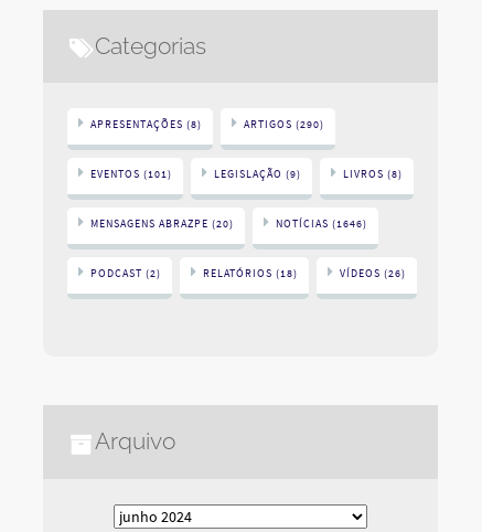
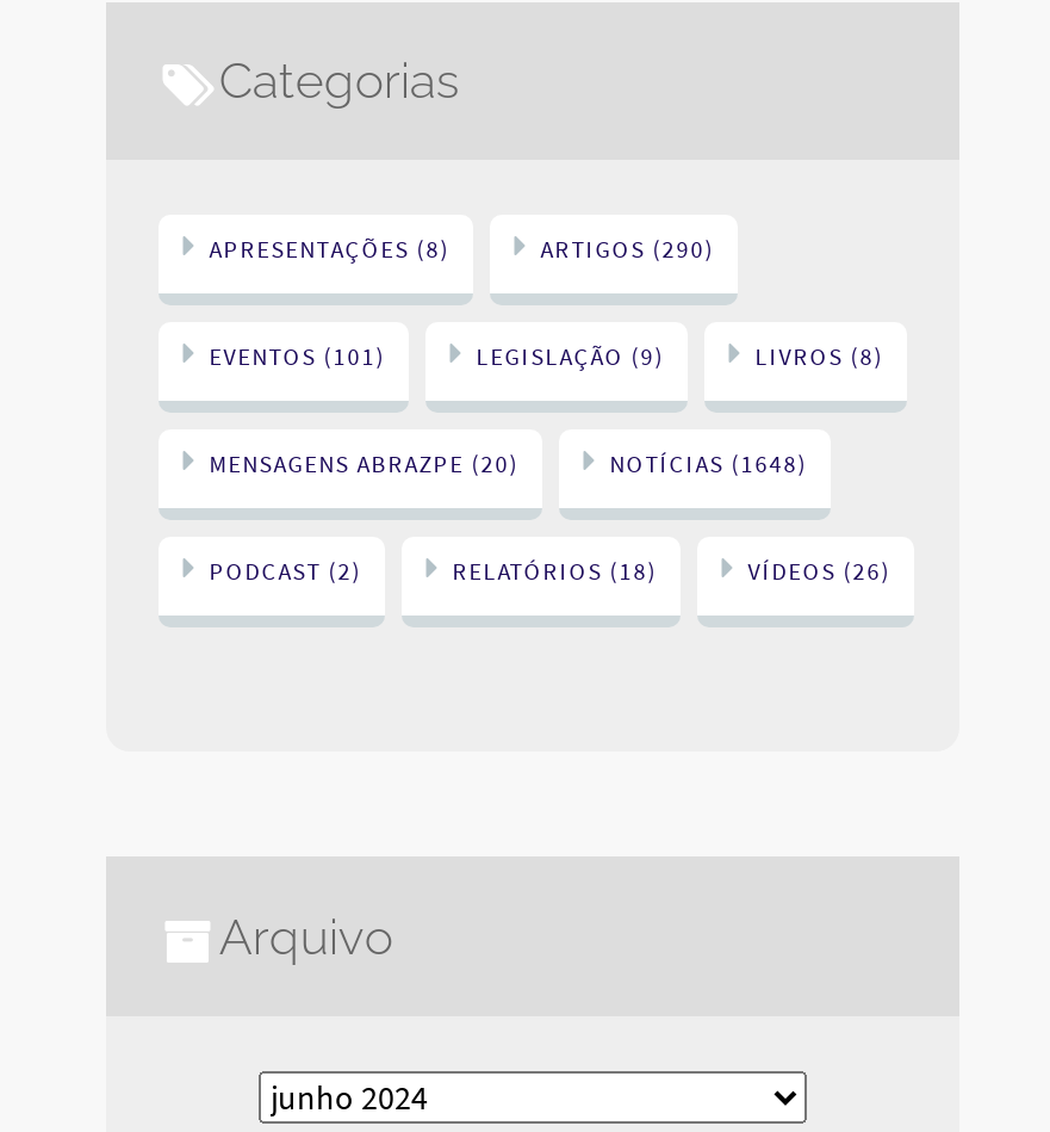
- NOTÍCIAS (1646)
+ NOTÍCIAS (1648)
